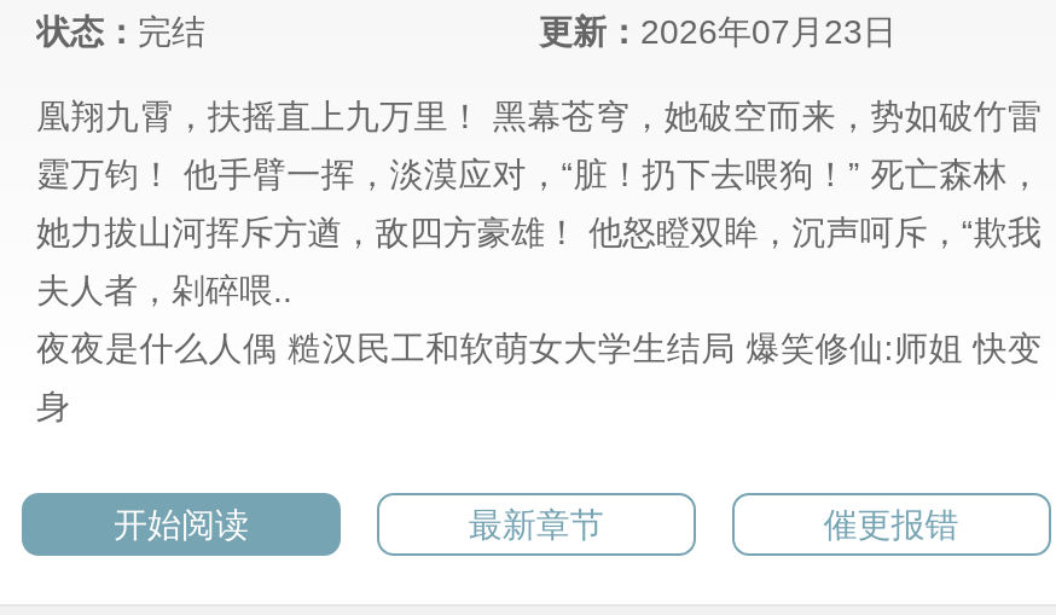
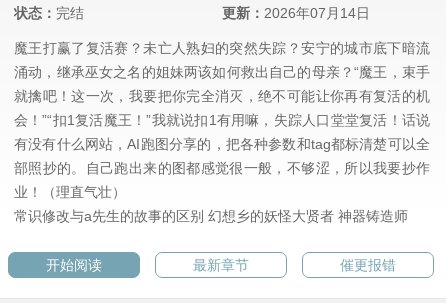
- 更新：2026年07月23日
- 凰翔九霄，扶摇直上九万里！ 黑幕苍穹，她破空而来，势如破竹雷
- 霆万钧！ 他手臂一挥，淡漠应对，“脏！扔下去喂狗！” 死亡森林，
- 她力拔山河挥斥方遒，敌四方豪雄！ 他怒瞪双眸，沉声呵斥，“欺我
- 夫人者，剁碎喂..
- 夜夜是什么人偶 糙汉民工和软萌女大学生结局 爆笑修仙:师姐 快变
- 身
+ 更新：2026年07月14日
+ 魔王打赢了复活赛？未亡人熟妇的突然失踪？安宁的城市底下暗流
+ 涌动，继承巫女之名的姐妹两该如何救出自己的母亲？“魔王，束手
+ 就擒吧！这一次，我要把你完全消灭，绝不可能让你再有复活的机
+ 会！”“扣1复活魔王！”我就说扣1有用嘛，失踪人口堂堂复活！话说
+ 有没有什么网站，AI跑图分享的，把各种参数和tag都标清楚可以全
+ 部照抄的。自己跑出来的图都感觉很一般，不够涩，所以我要抄作
+ 业！（理直气壮）
+ 常识修改与a先生的故事的区别 幻想乡的妖怪大贤者 神器铸造师
